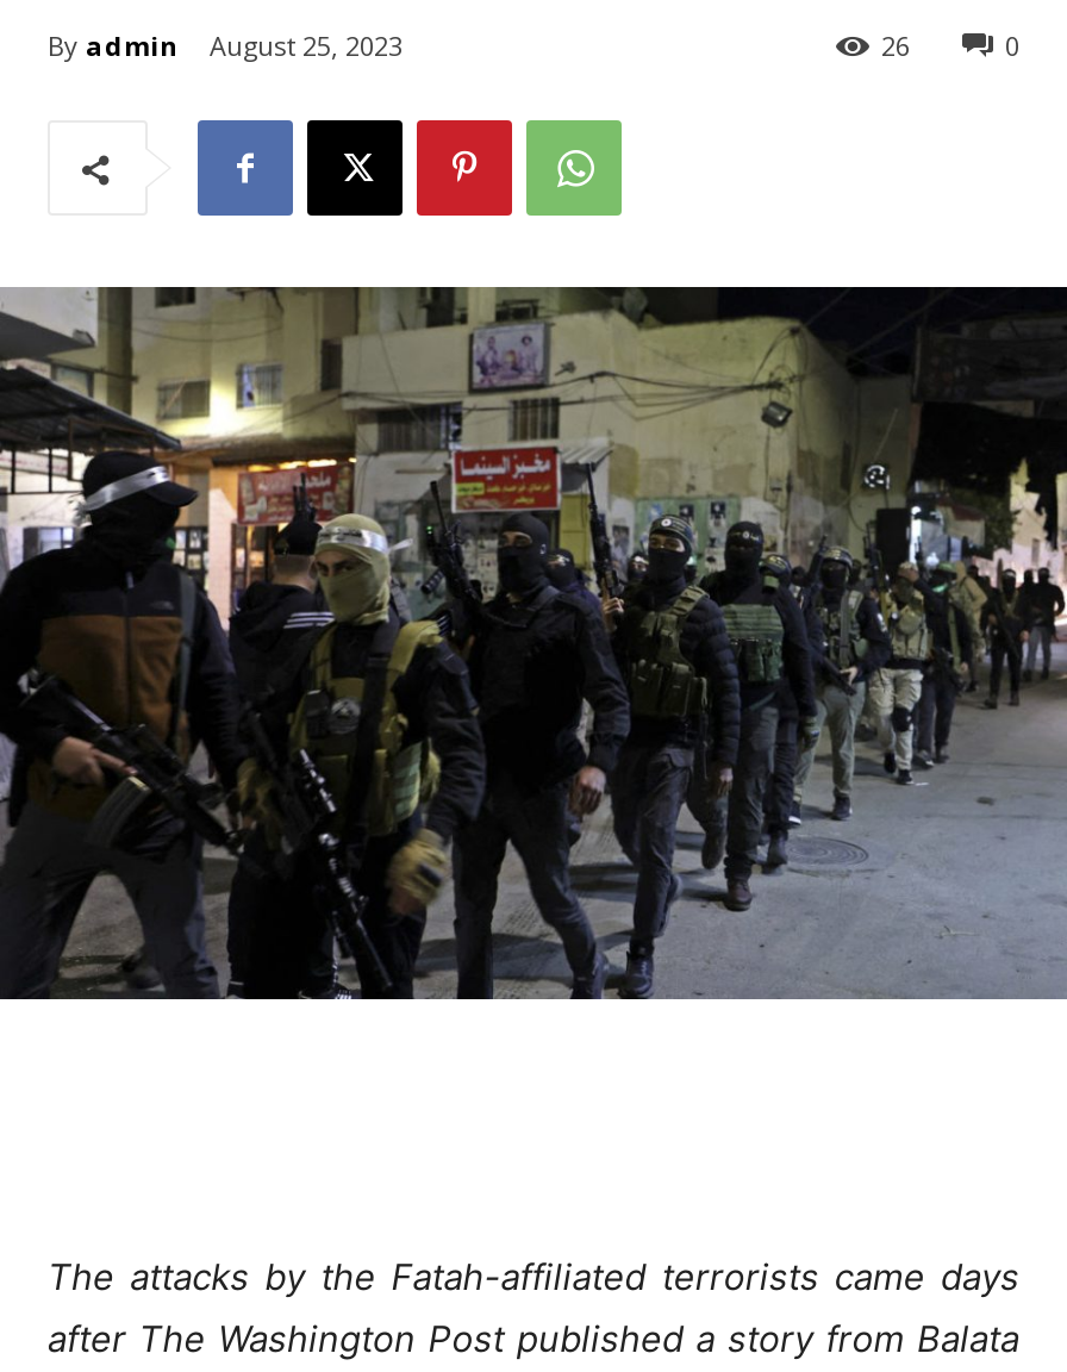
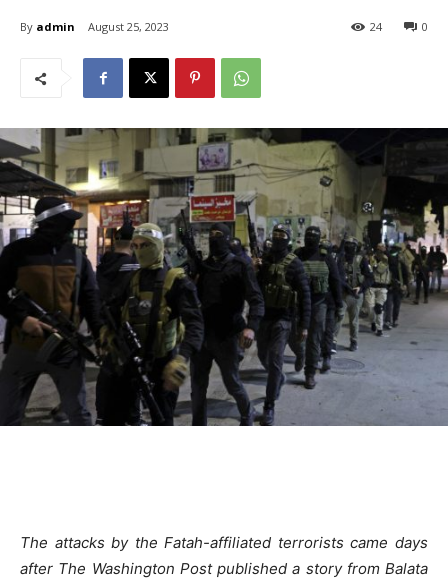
- 26
+ 24
